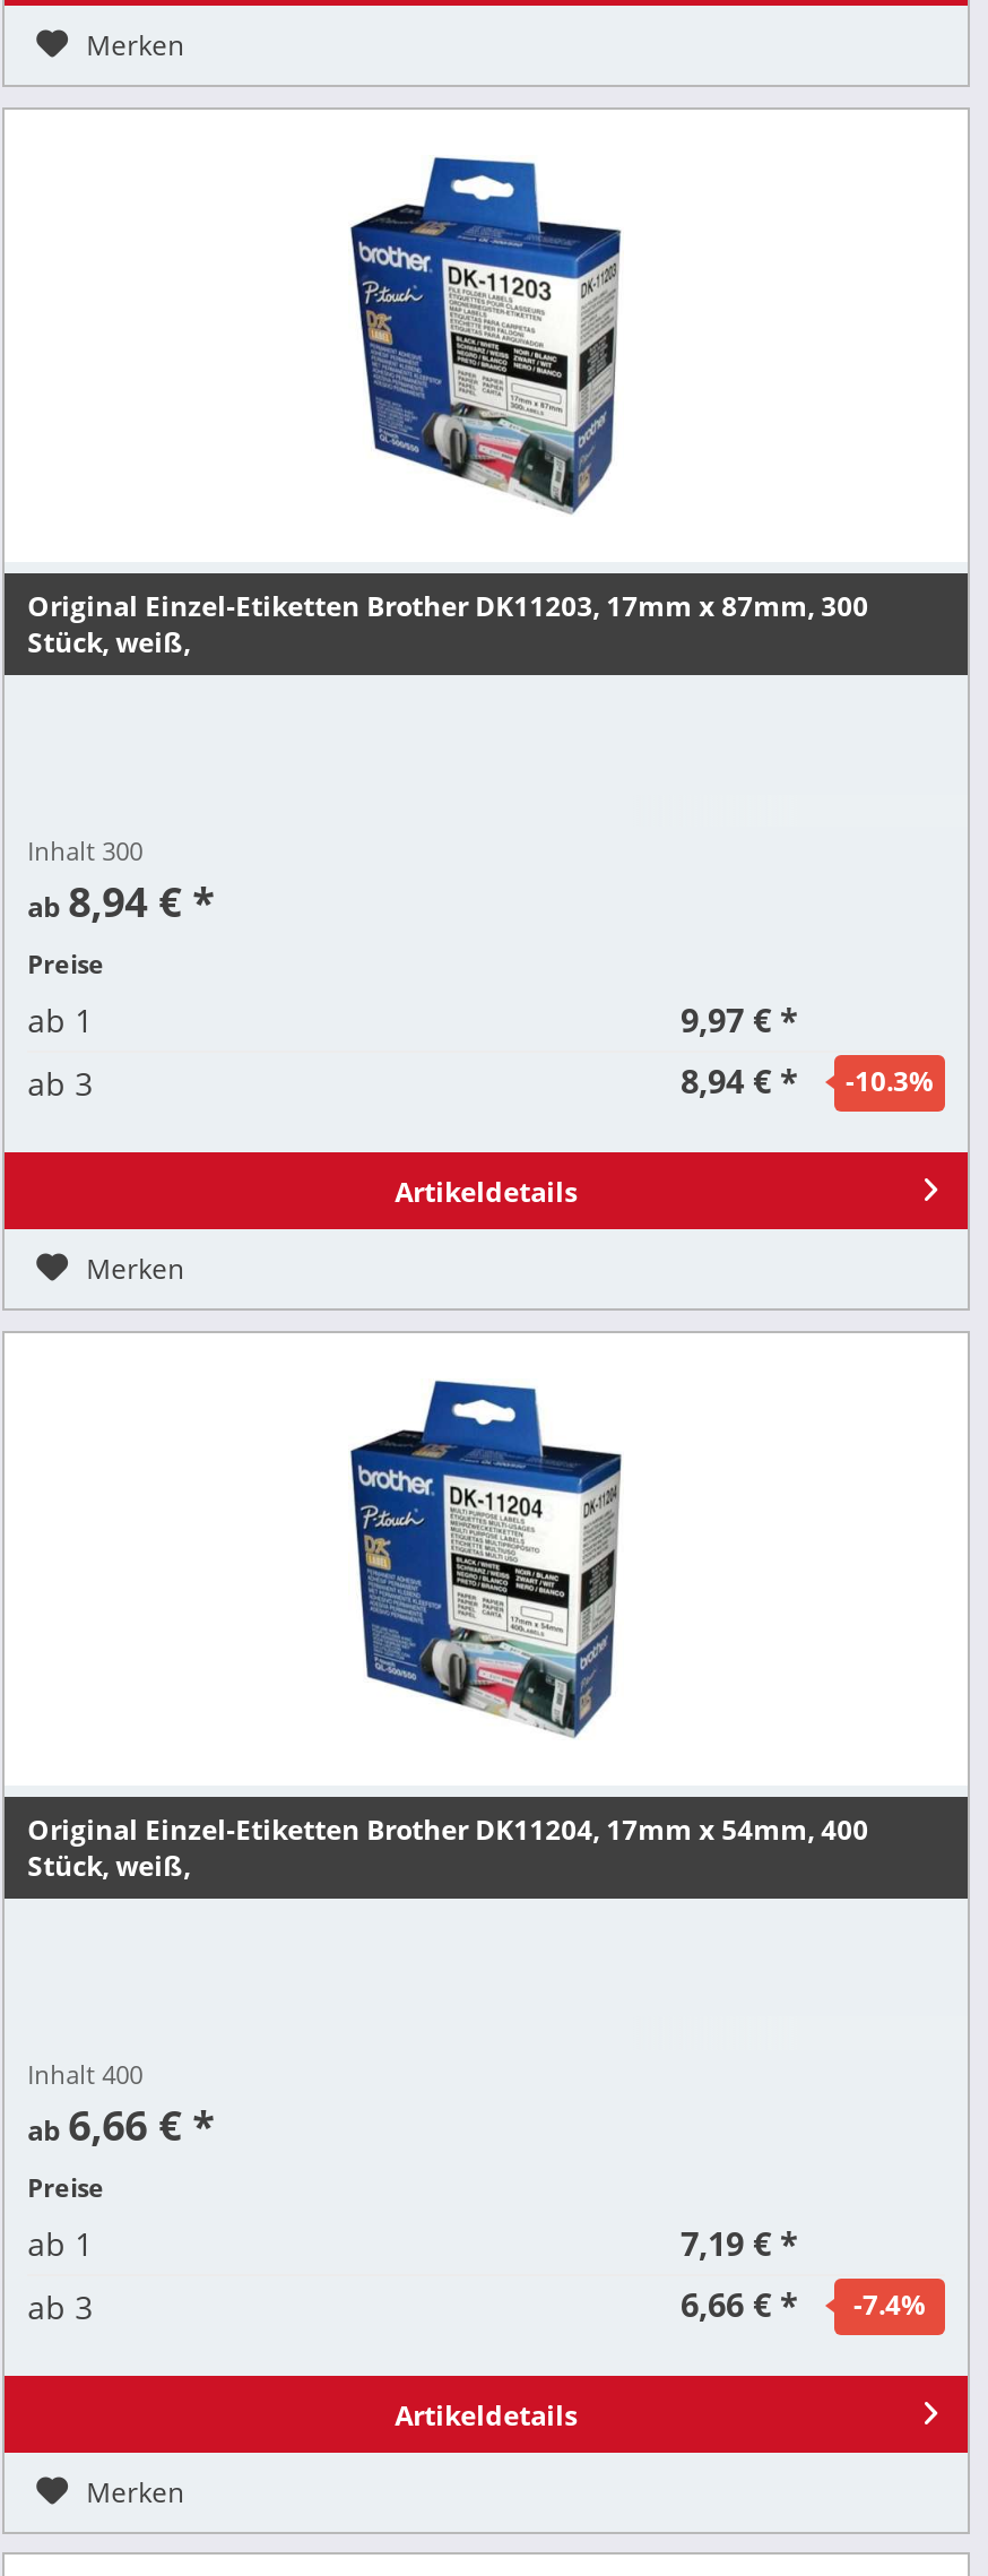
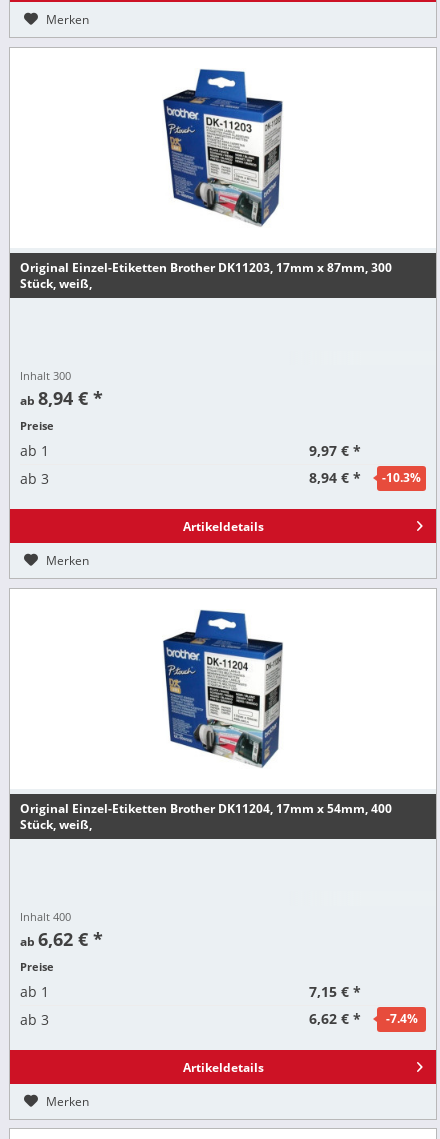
- ab 6,66 € *
+ ab 6,62 € *

- 7,19 € *
+ 7,15 € *

- 6,66 € * -7.4%
+ 6,62 € * -7.4%
